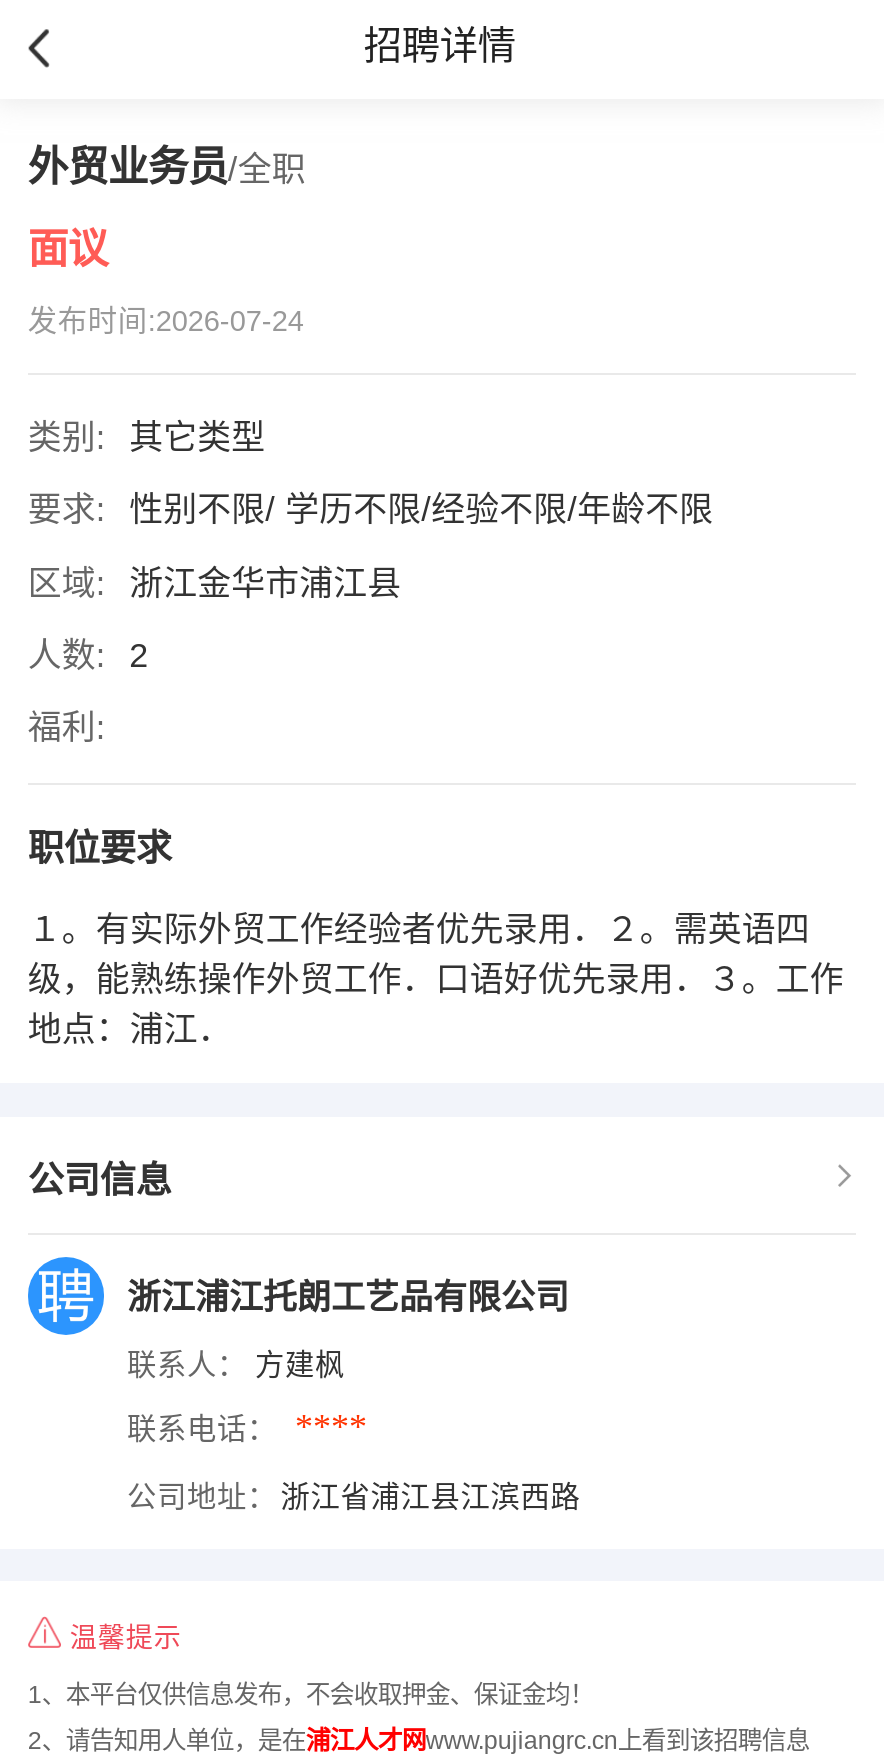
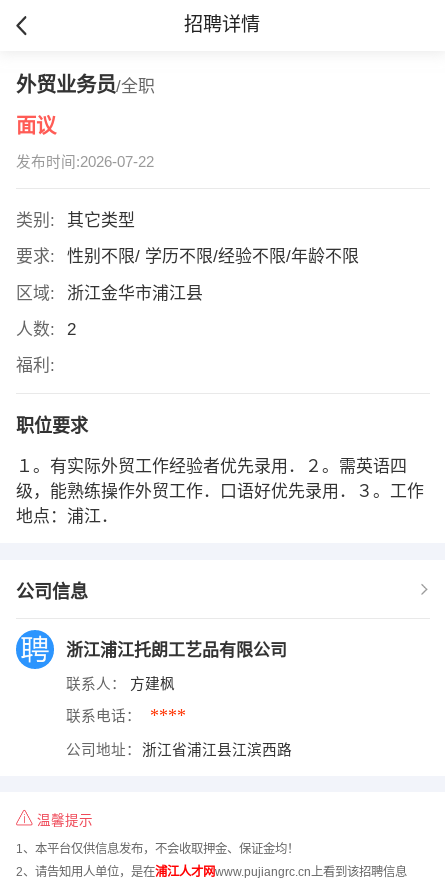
- 发布时间:2026-07-24
+ 发布时间:2026-07-22
